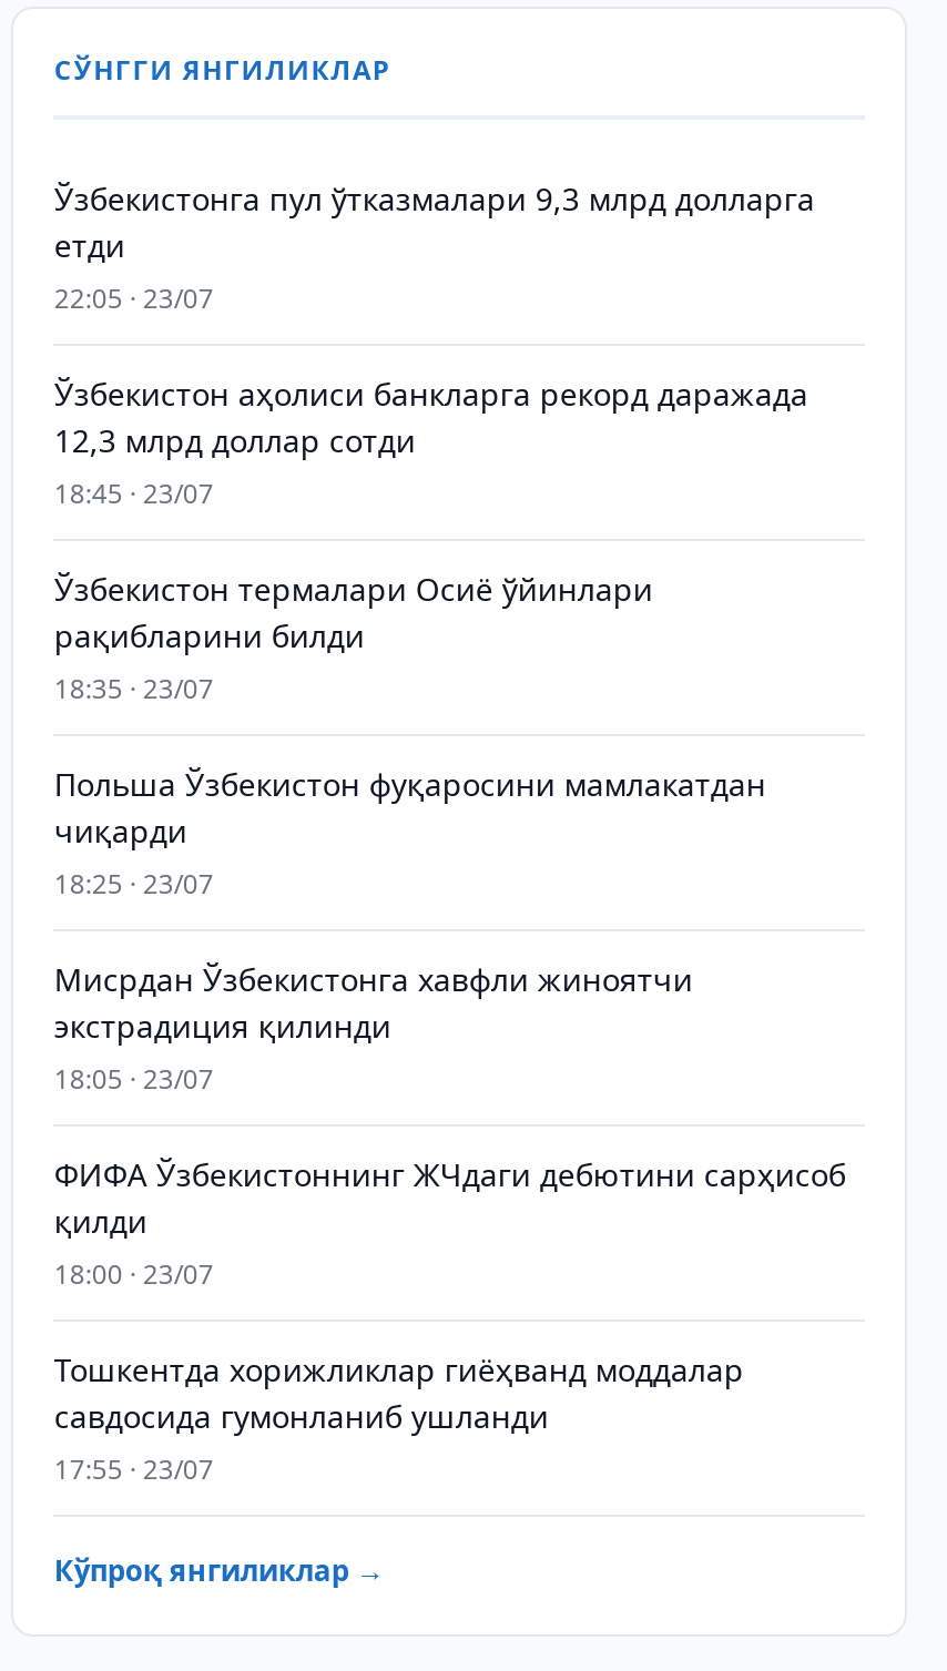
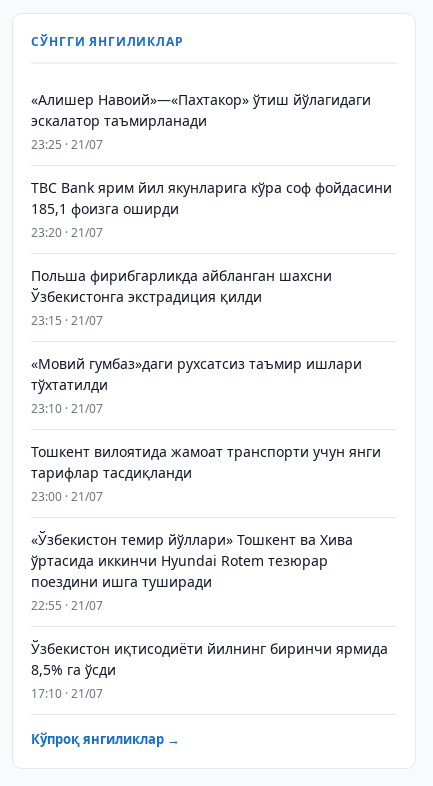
- Ўзбекистонга пул ўтказмалари 9,3 млрд долларга
- етди
- 22:05 · 23/07
+ «Алишер Навоий»—«Пахтакор» ўтиш йўлагидаги
+ эскалатор таъмирланади
+ 23:25 · 21/07

- Ўзбекистон аҳолиси банкларга рекорд даражада
- 12,3 млрд доллар сотди
- 18:45 · 23/07
+ TBC Bank ярим йил якунларига кўра соф фойдасини
+ 185,1 фоизга оширди
+ 23:20 · 21/07

- Ўзбекистон термалари Осиё ўйинлари
- рақибларини билди
- 18:35 · 23/07
+ Польша фирибгарликда айбланган шахсни
+ Ўзбекистонга экстрадиция қилди
+ 23:15 · 21/07

- Польша Ўзбекистон фуқаросини мамлакатдан
- чиқарди
- 18:25 · 23/07
+ «Мовий гумбаз»даги рухсатсиз таъмир ишлари
+ тўхтатилди
+ 23:10 · 21/07

- Мисрдан Ўзбекистонга хавфли жиноятчи
- экстрадиция қилинди
- 18:05 · 23/07
+ Тошкент вилоятида жамоат транспорти учун янги
+ тарифлар тасдиқланди
+ 23:00 · 21/07

- ФИФА Ўзбекистоннинг ЖЧдаги дебютини сарҳисоб
- қилди
- 18:00 · 23/07
+ «Ўзбекистон темир йўллари» Тошкент ва Хива
+ ўртасида иккинчи Hyundai Rotem тезюрар
+ поездини ишга туширади
+ 22:55 · 21/07

- Тошкентда хорижликлар гиёҳванд моддалар
- савдосида гумонланиб ушланди
- 17:55 · 23/07
+ Ўзбекистон иқтисодиёти йилнинг биринчи ярмида
+ 8,5% га ўсди
+ 17:10 · 21/07
